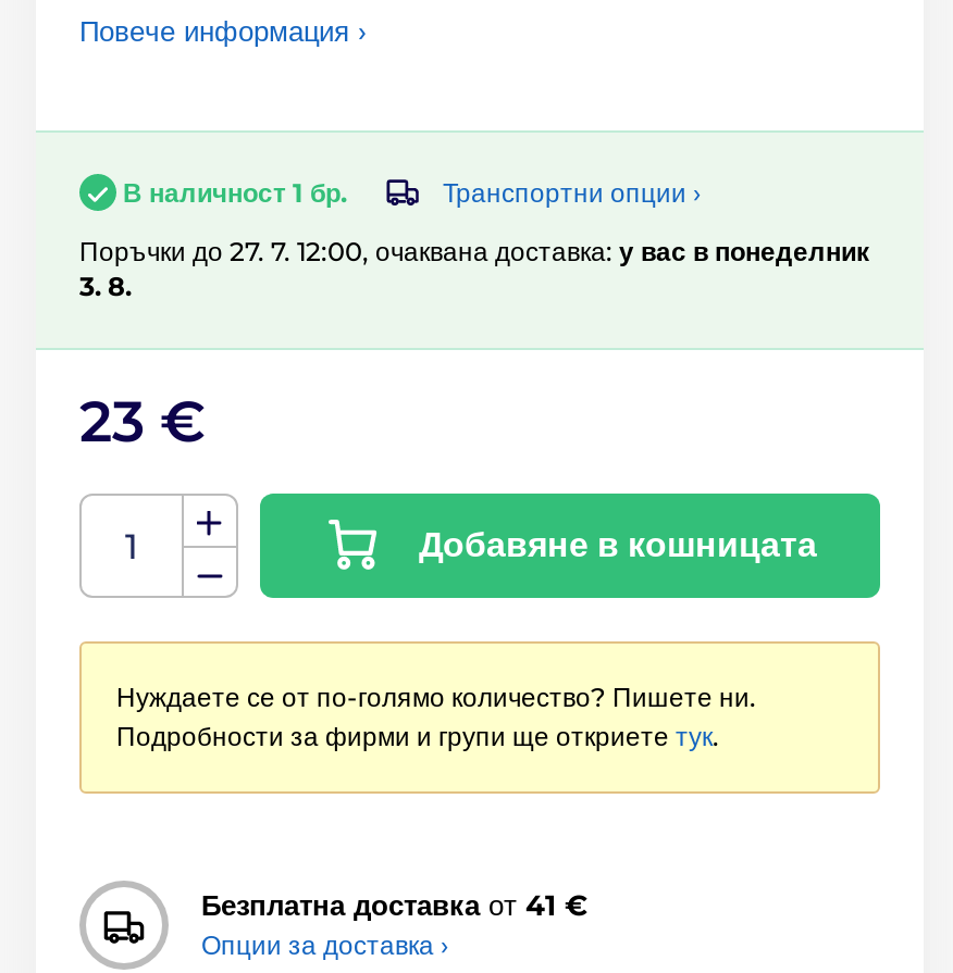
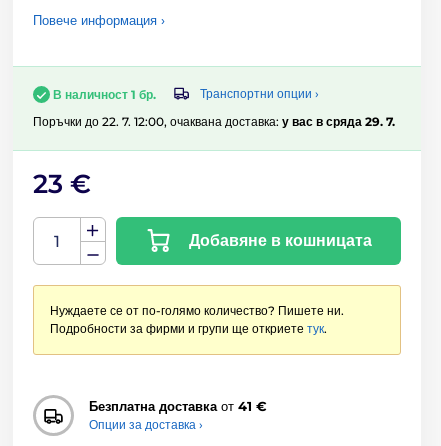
- Поръчки до 27. 7. 12:00, очаквана доставка: у вас в понеделник
- 3. 8.
+ Поръчки до 22. 7. 12:00, очаквана доставка: у вас в сряда 29. 7.
